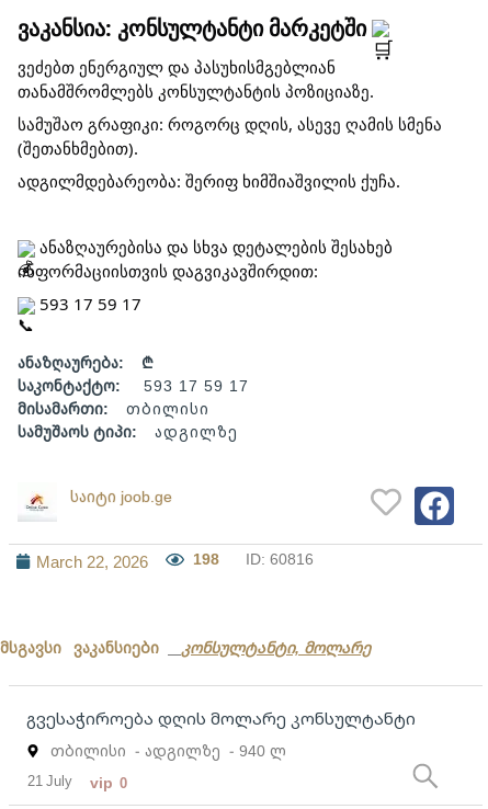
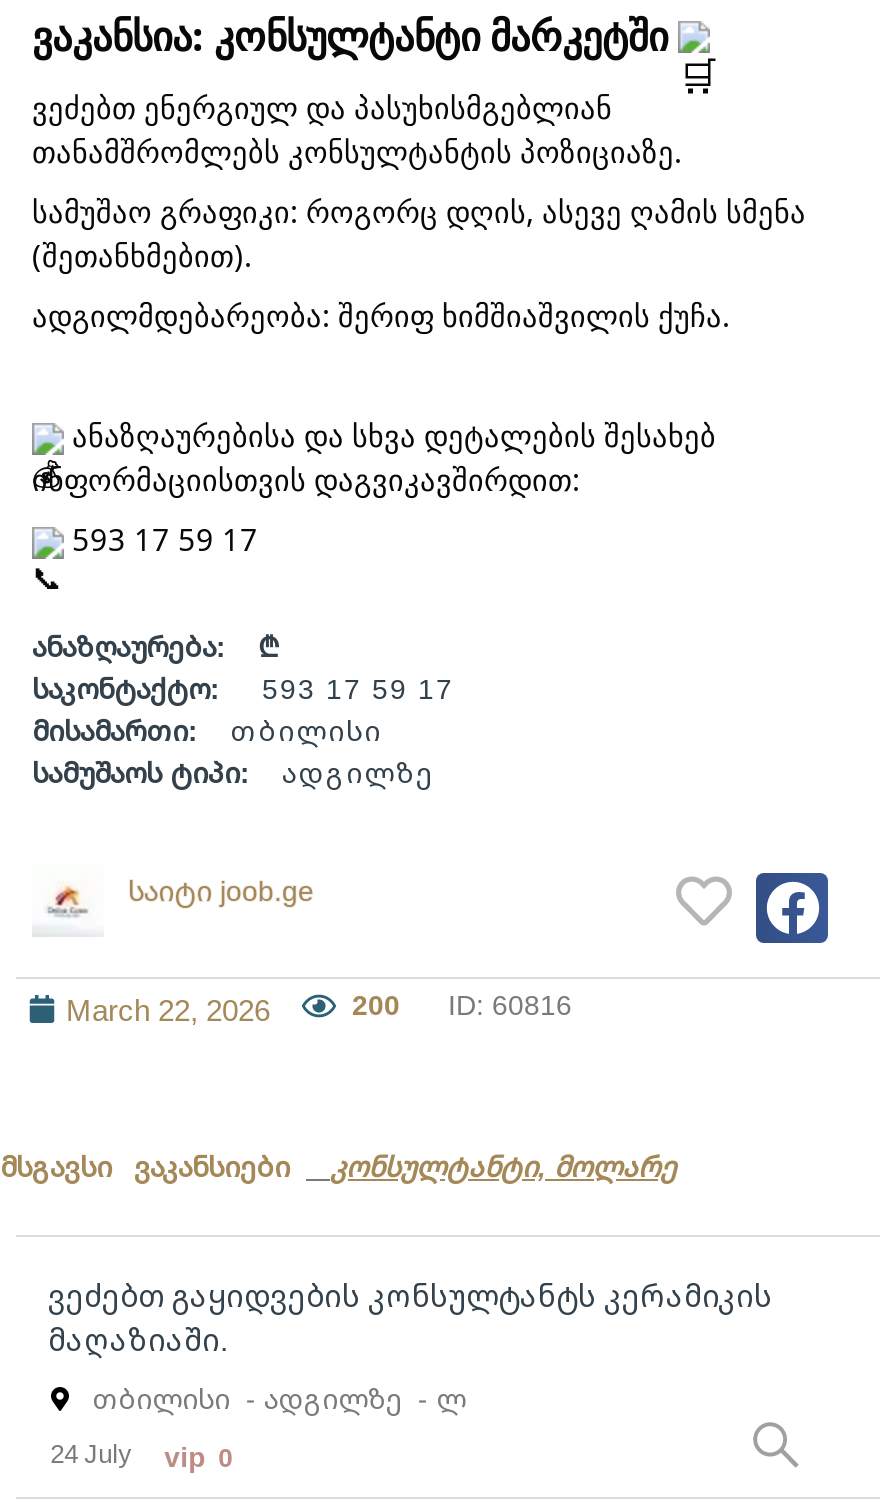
- 198 ID: 60816
+ 200 ID: 60816

- გვესაჭიროება დღის მოლარე კონსულტანტი
+ ვეძებთ გაყიდვების კონსულტანტს კერამიკის
+ მაღაზიაში.

- თბილისი - ადგილზე - 940 ლ
+ თბილისი - ადგილზე - ლ

- 21 July vip 0
+ 24 July vip 0
